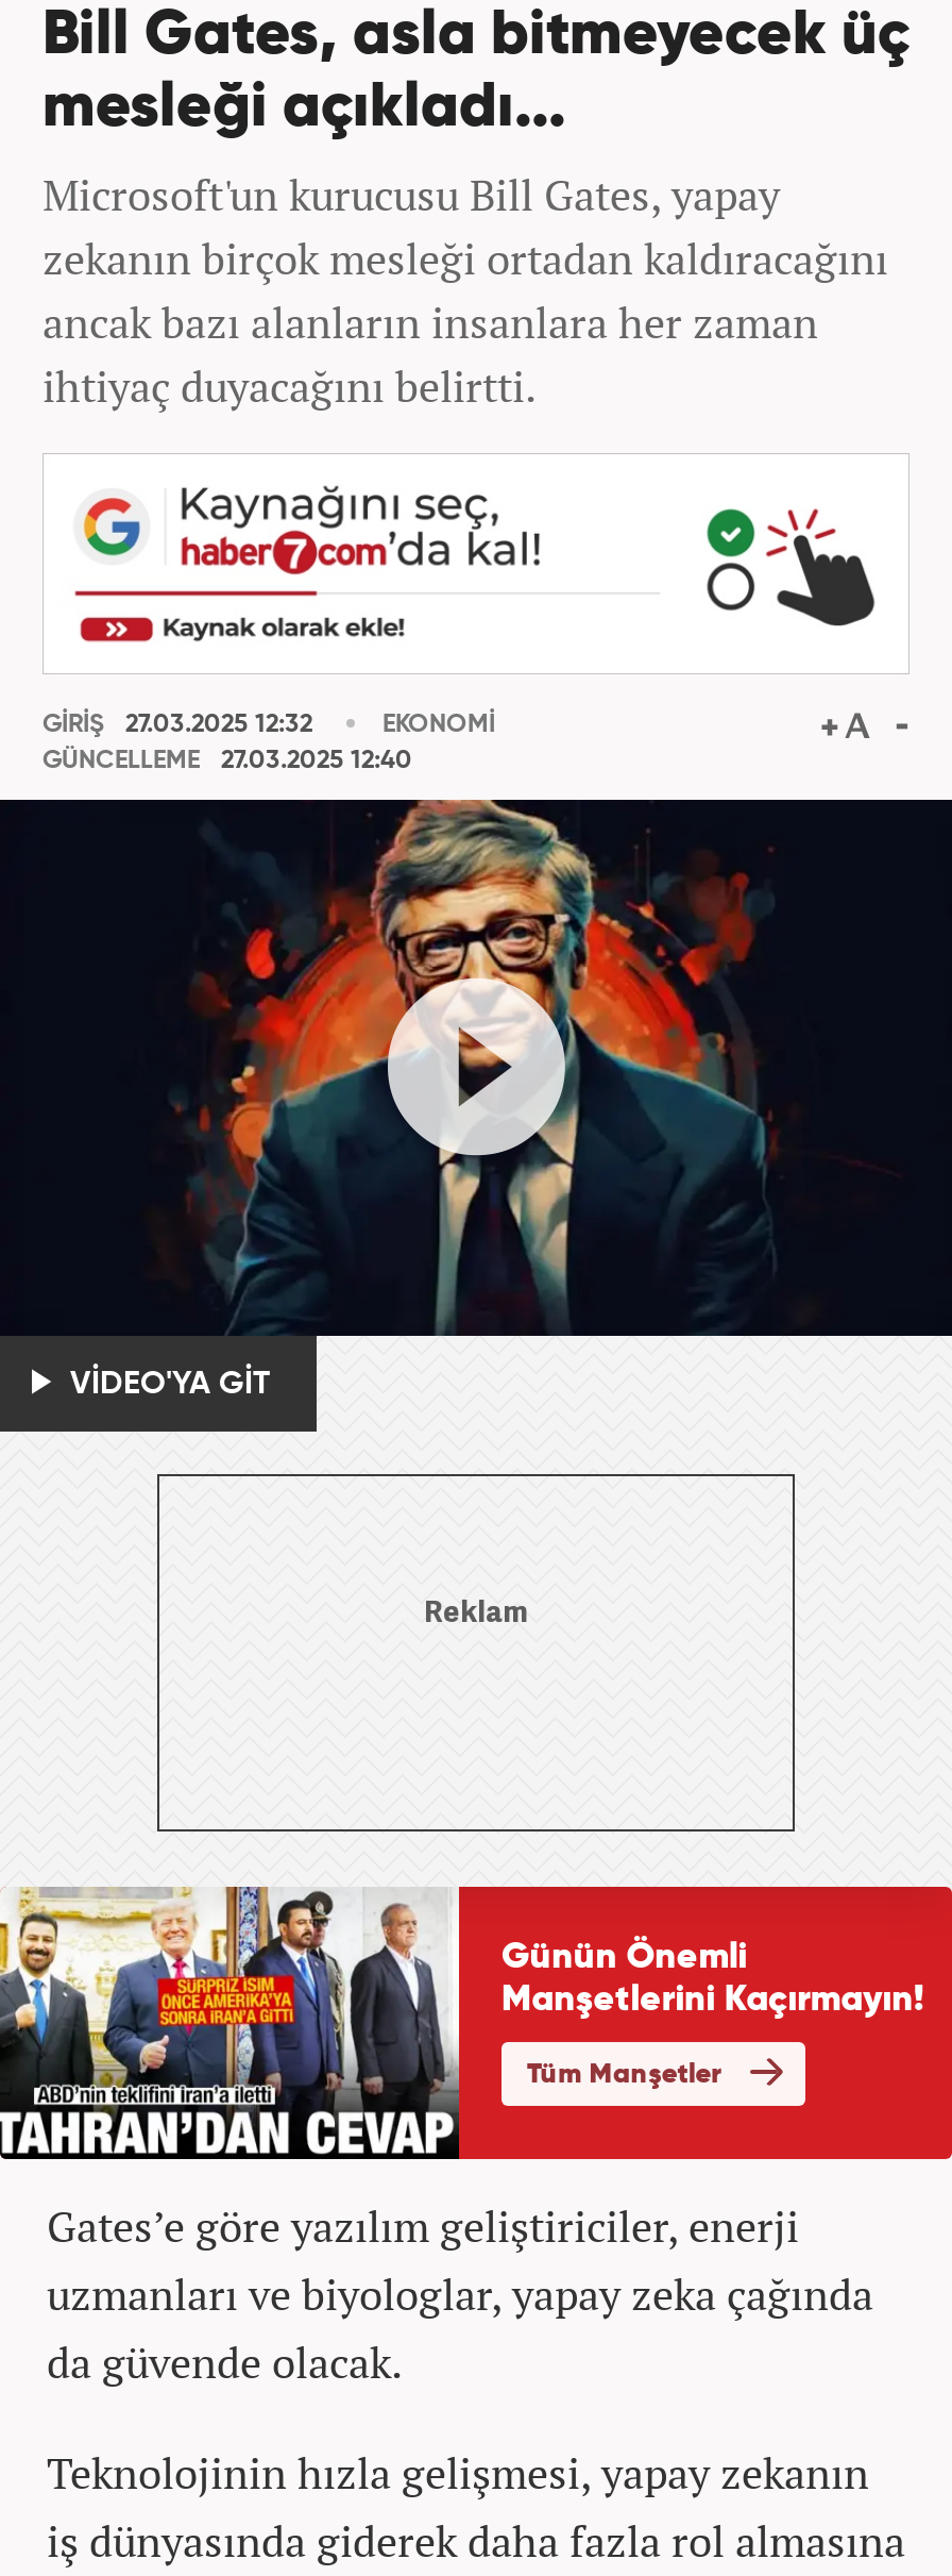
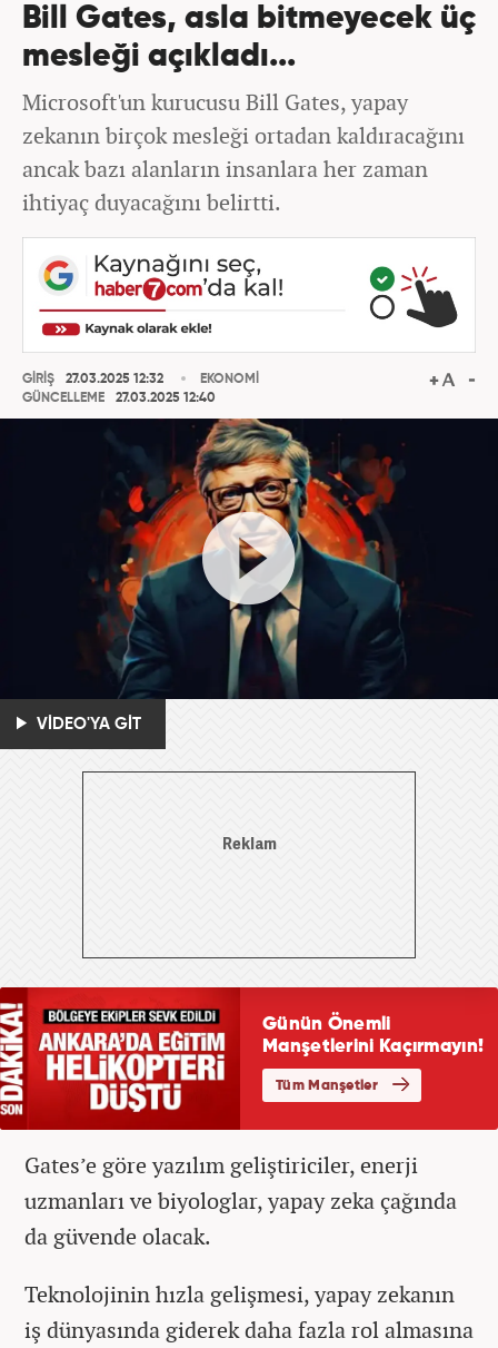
- [image]
+ [image]
